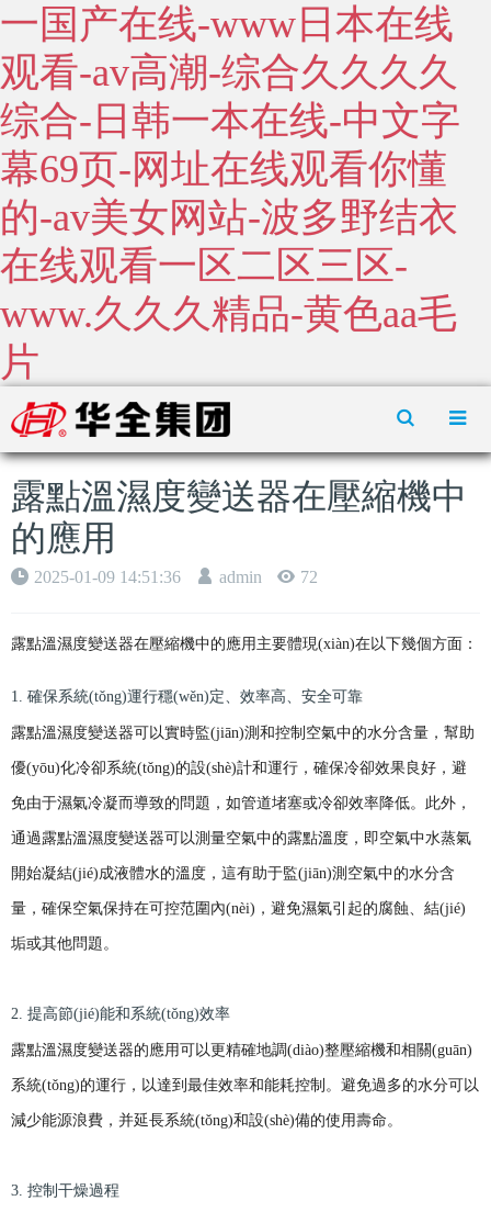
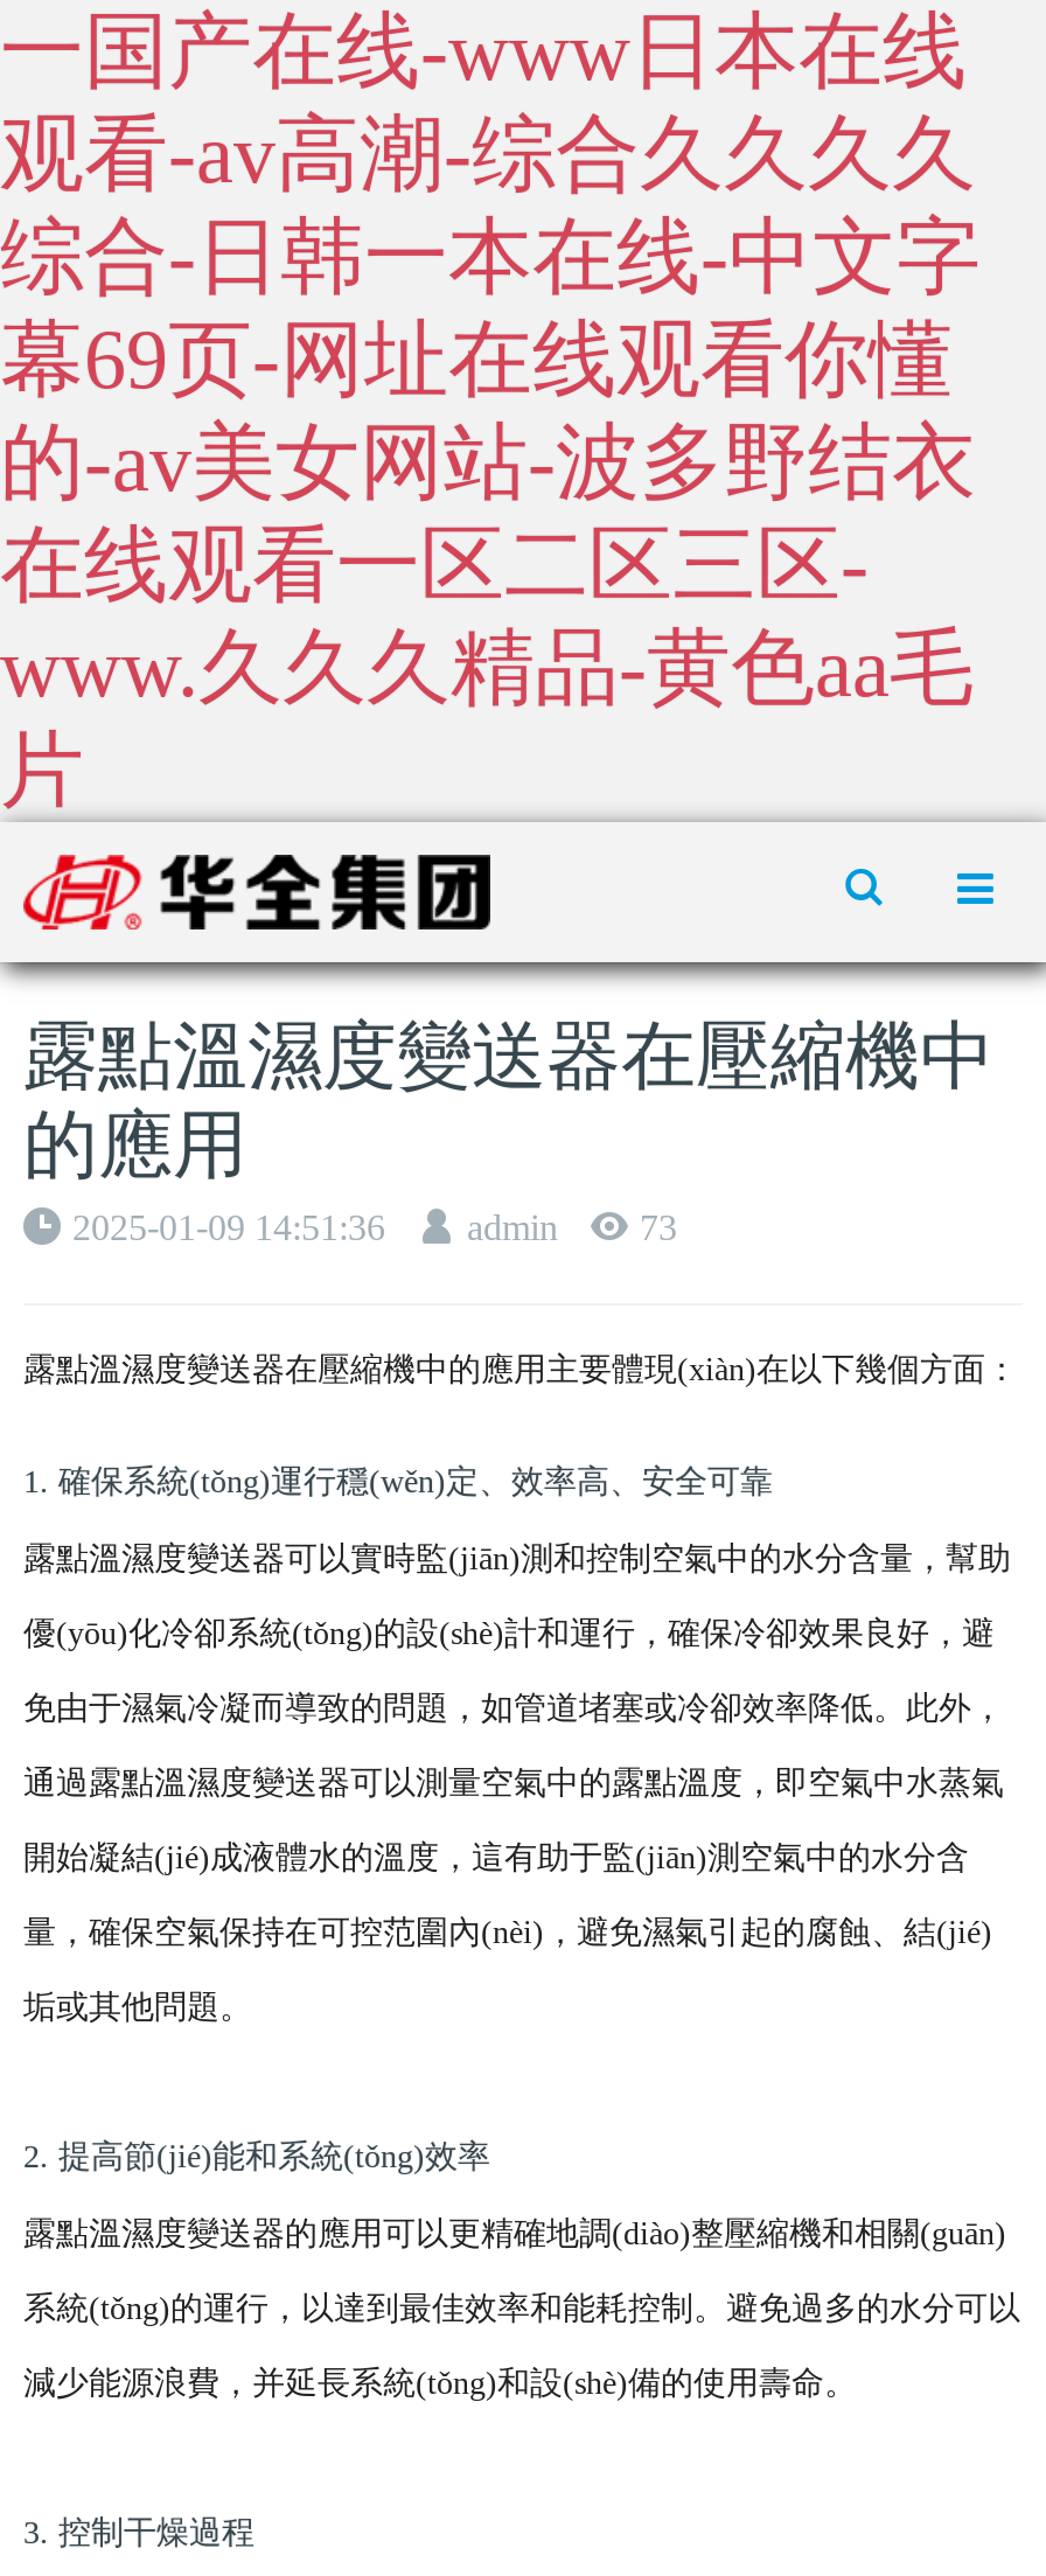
- 72
+ 73
